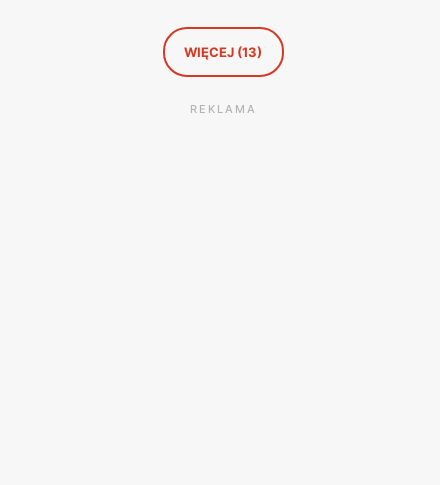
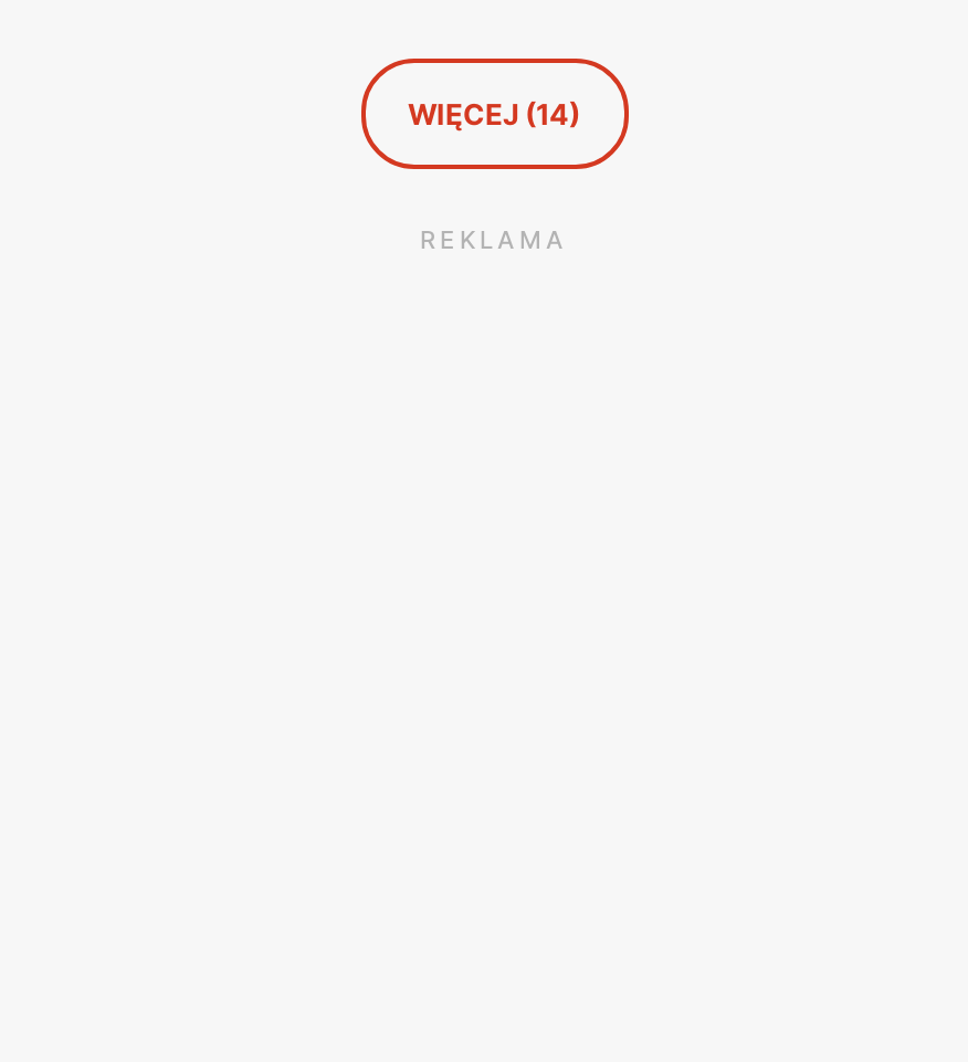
- WIĘCEJ (13)
+ WIĘCEJ (14)
